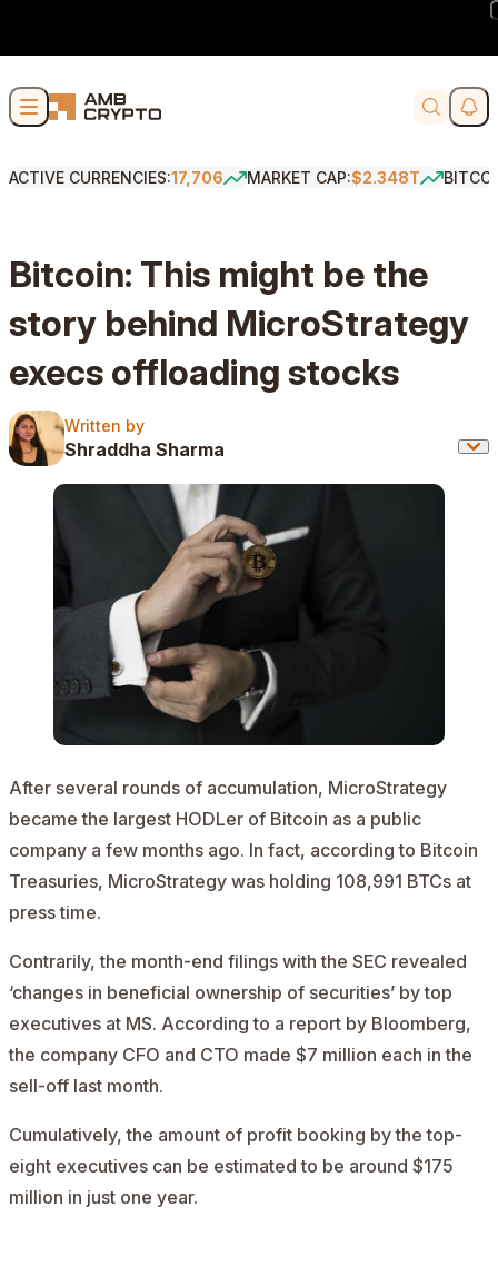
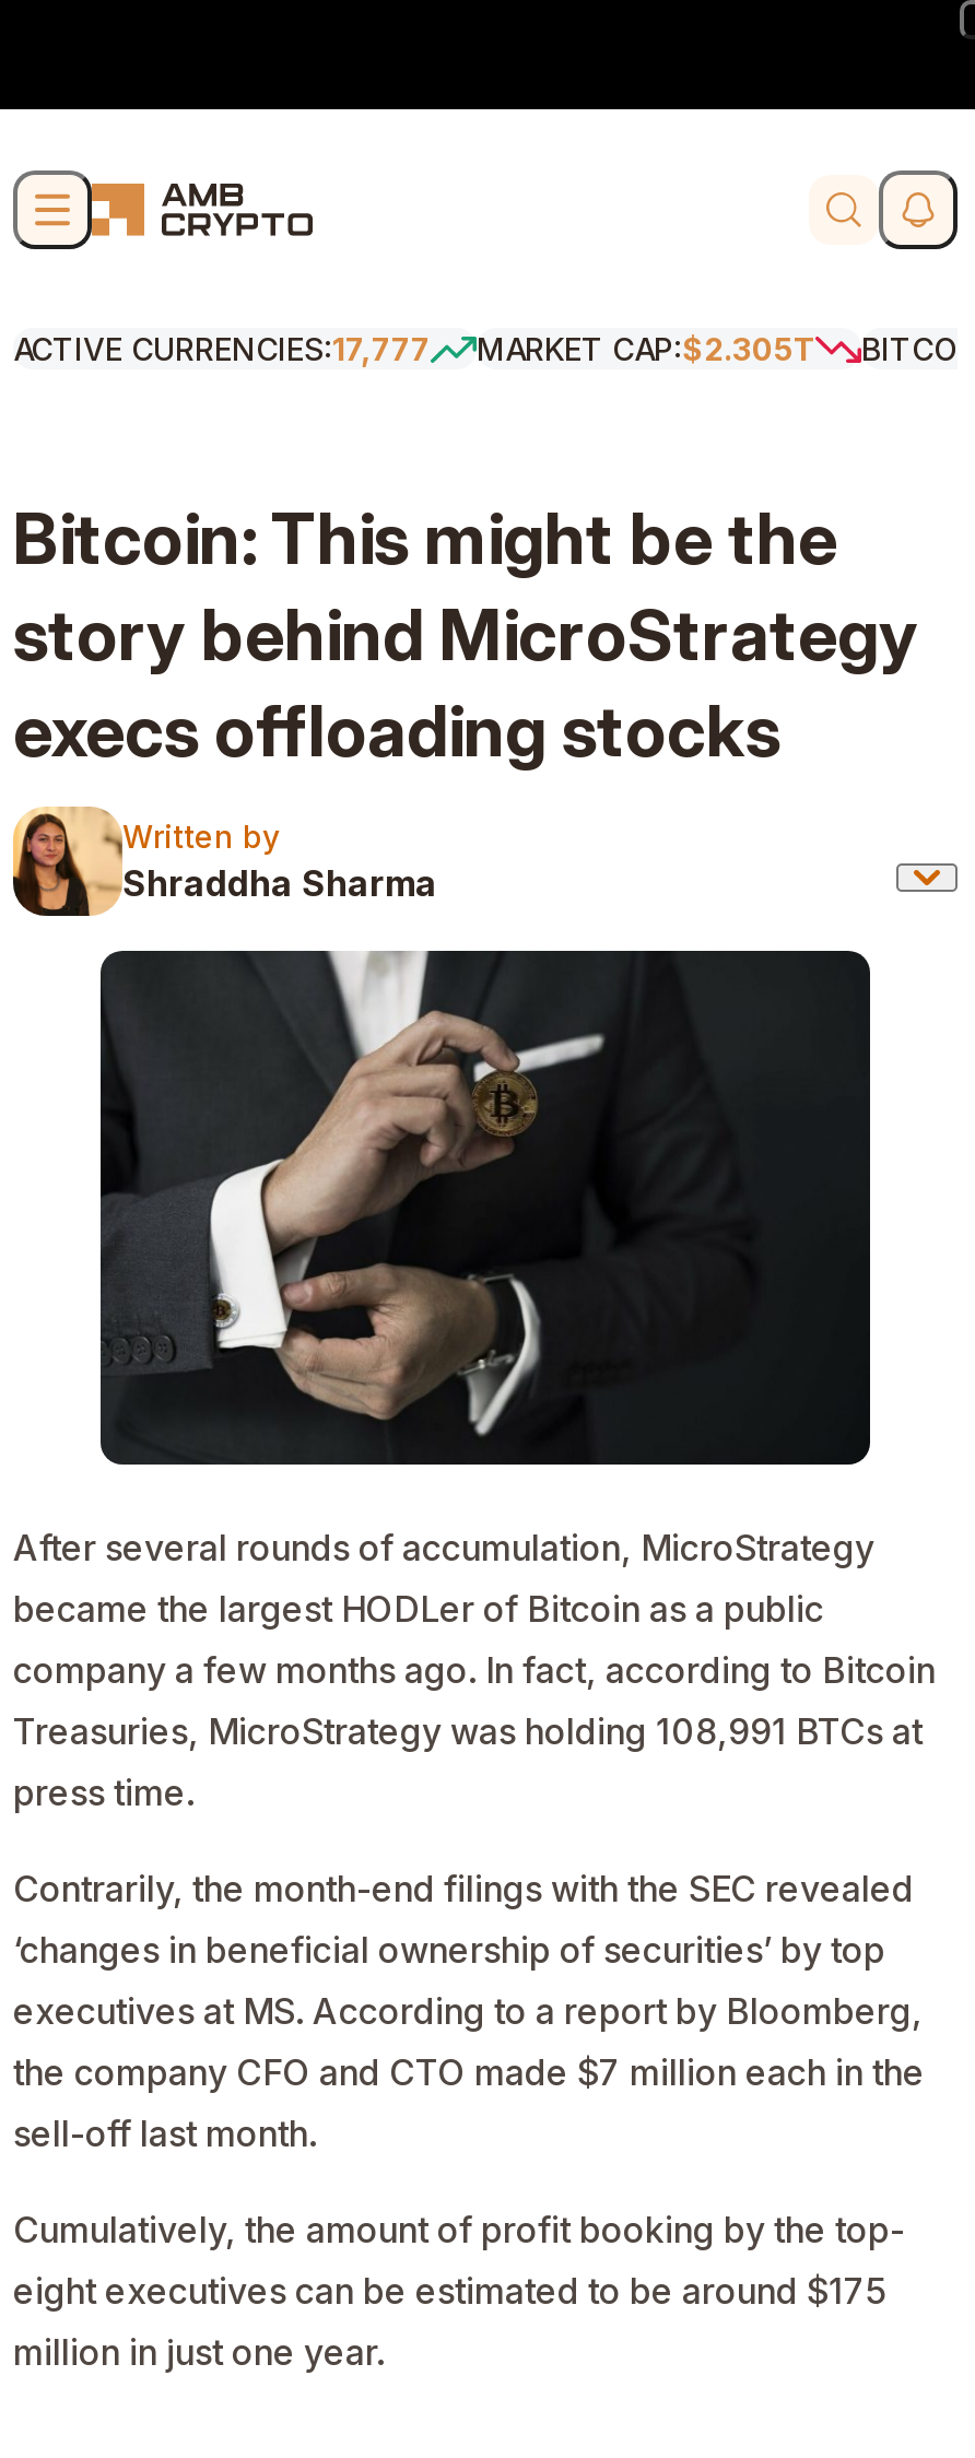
- ACTIVE CURRENCIES:17,706
+ ACTIVE CURRENCIES:17,777

- MARKET CAP:$2.348T
+ MARKET CAP:$2.305T
